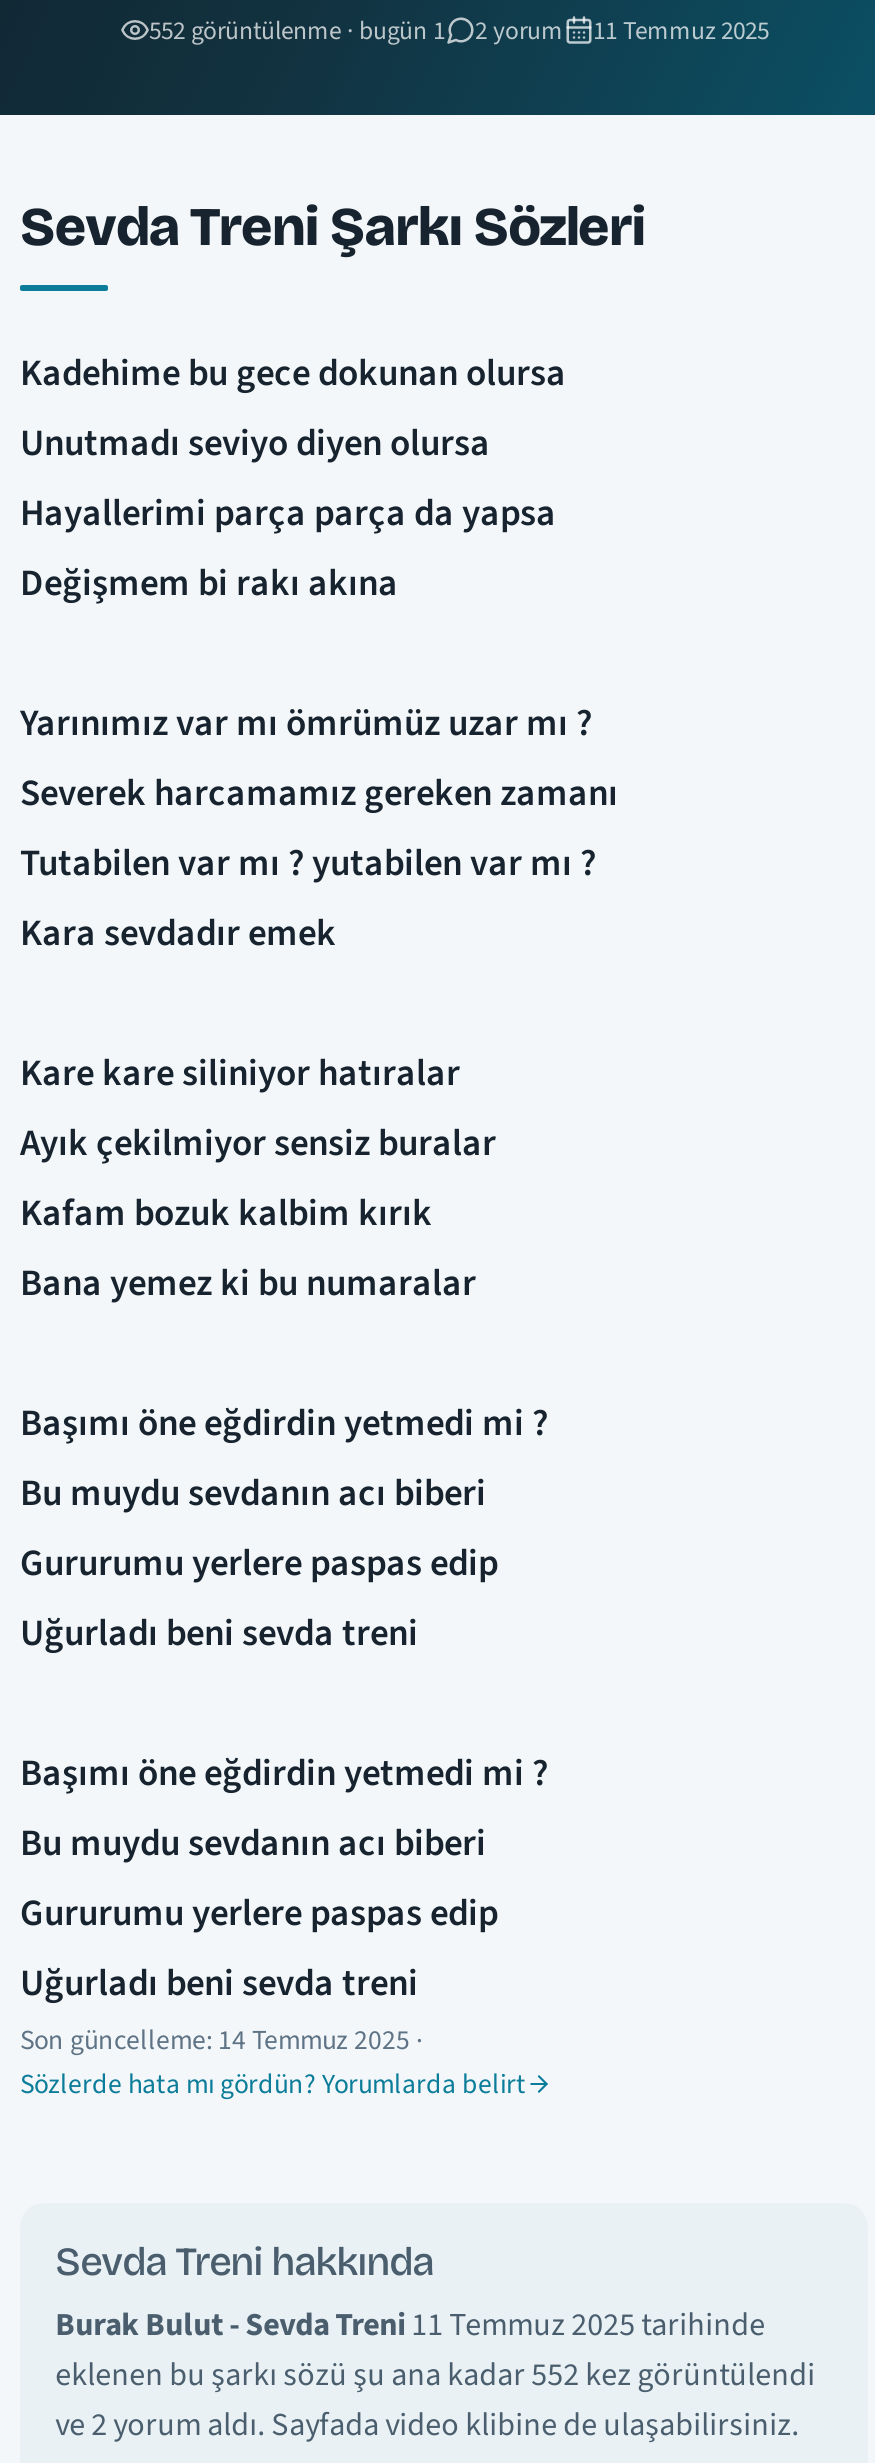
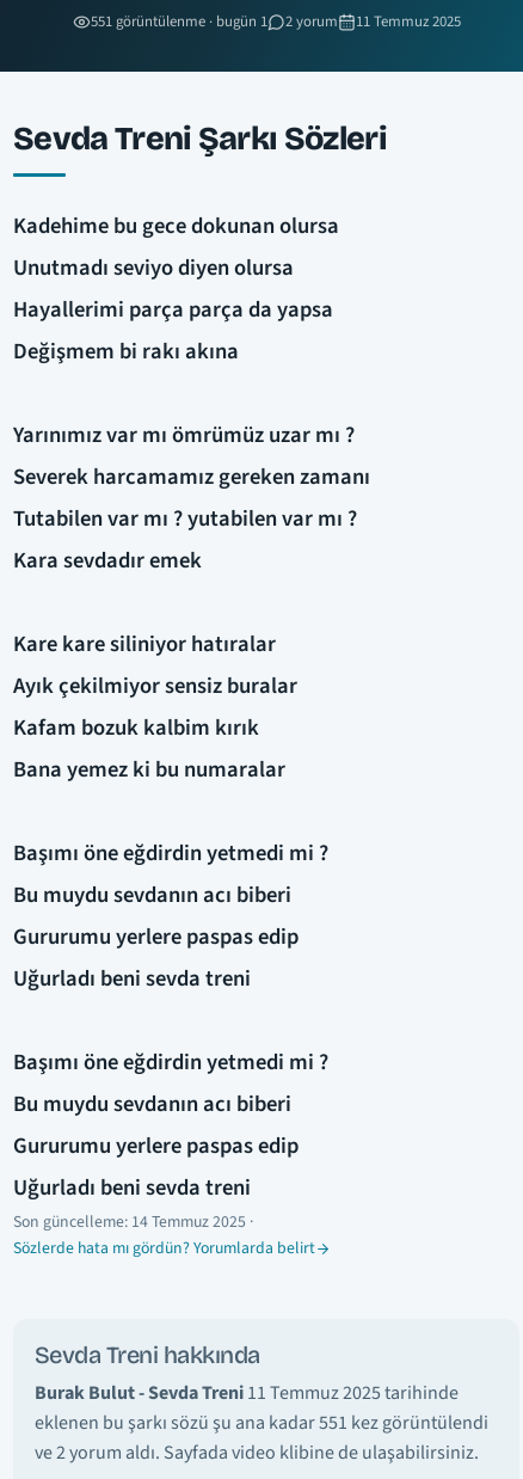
- 552 görüntülenme · bugün 1
+ 551 görüntülenme · bugün 1

- eklenen bu şarkı sözü şu ana kadar 552 kez görüntülendi
+ eklenen bu şarkı sözü şu ana kadar 551 kez görüntülendi
